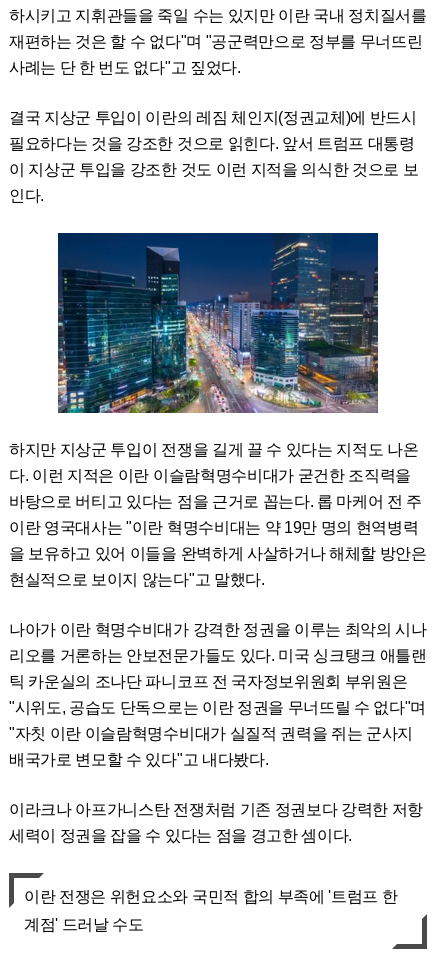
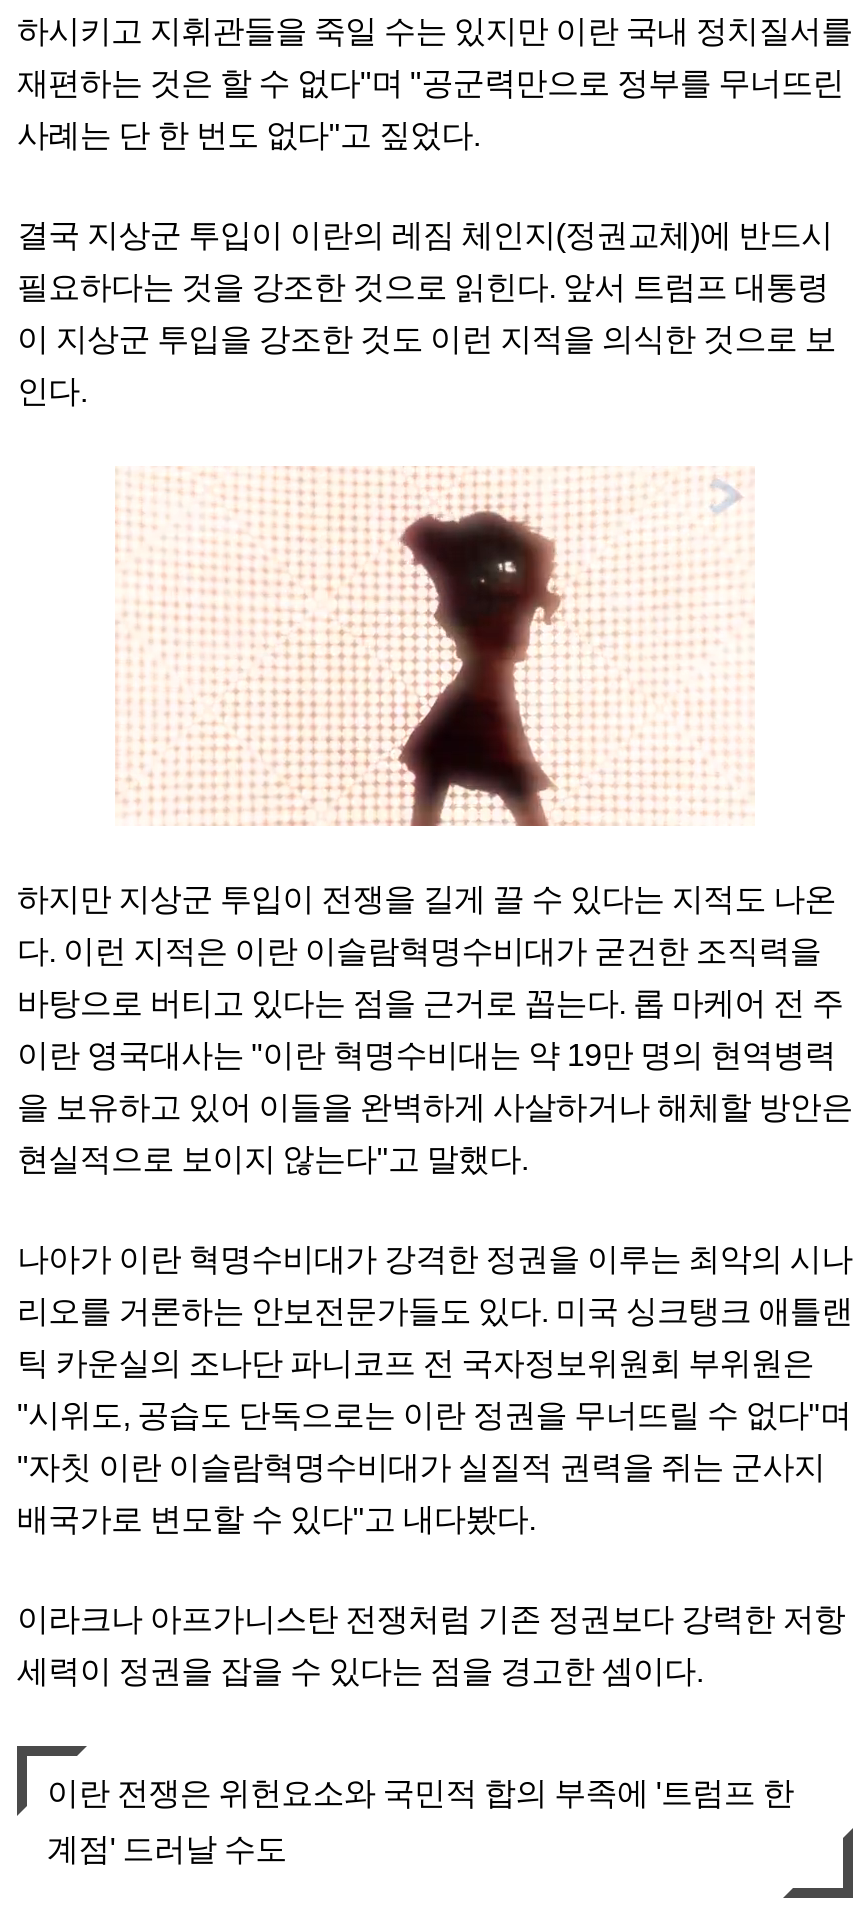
- [image]
+ [image]
